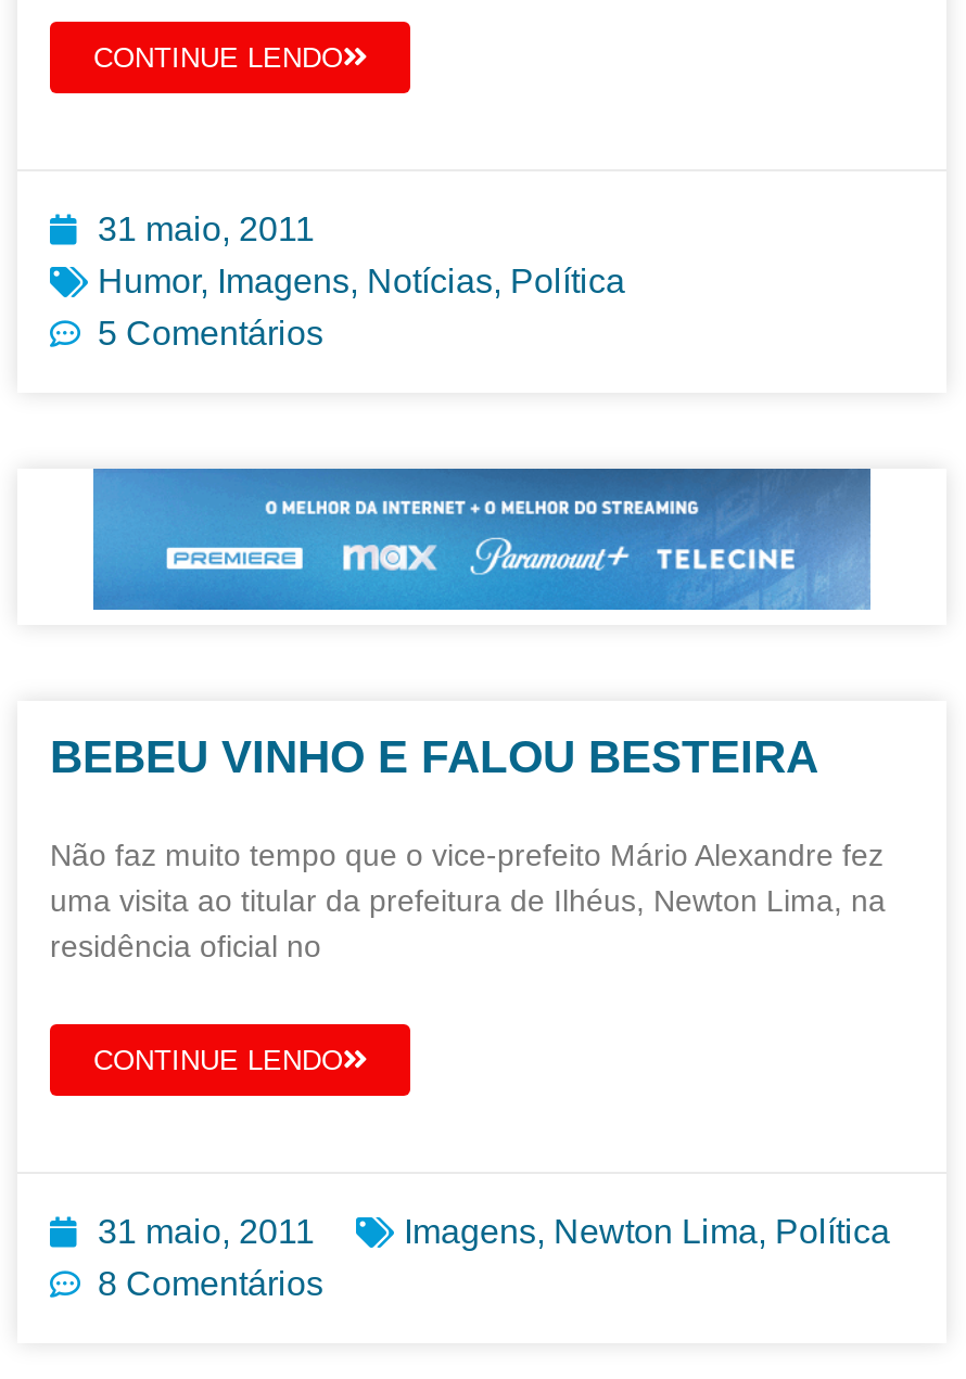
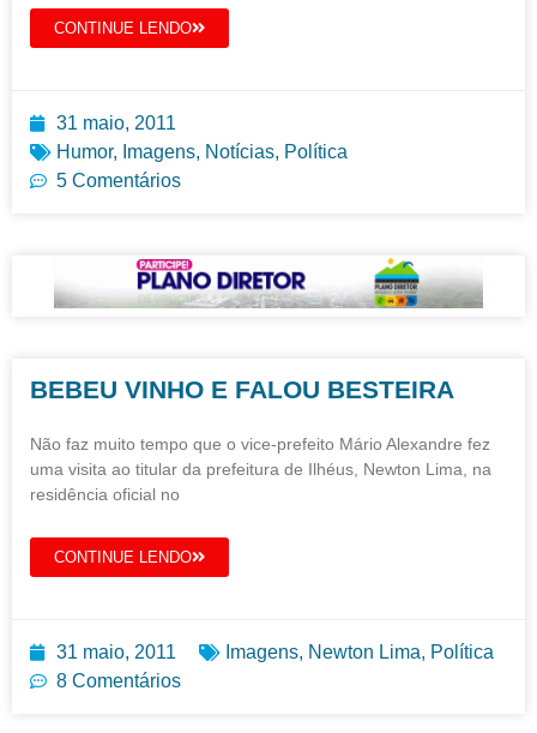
- [image]
+ [image]
